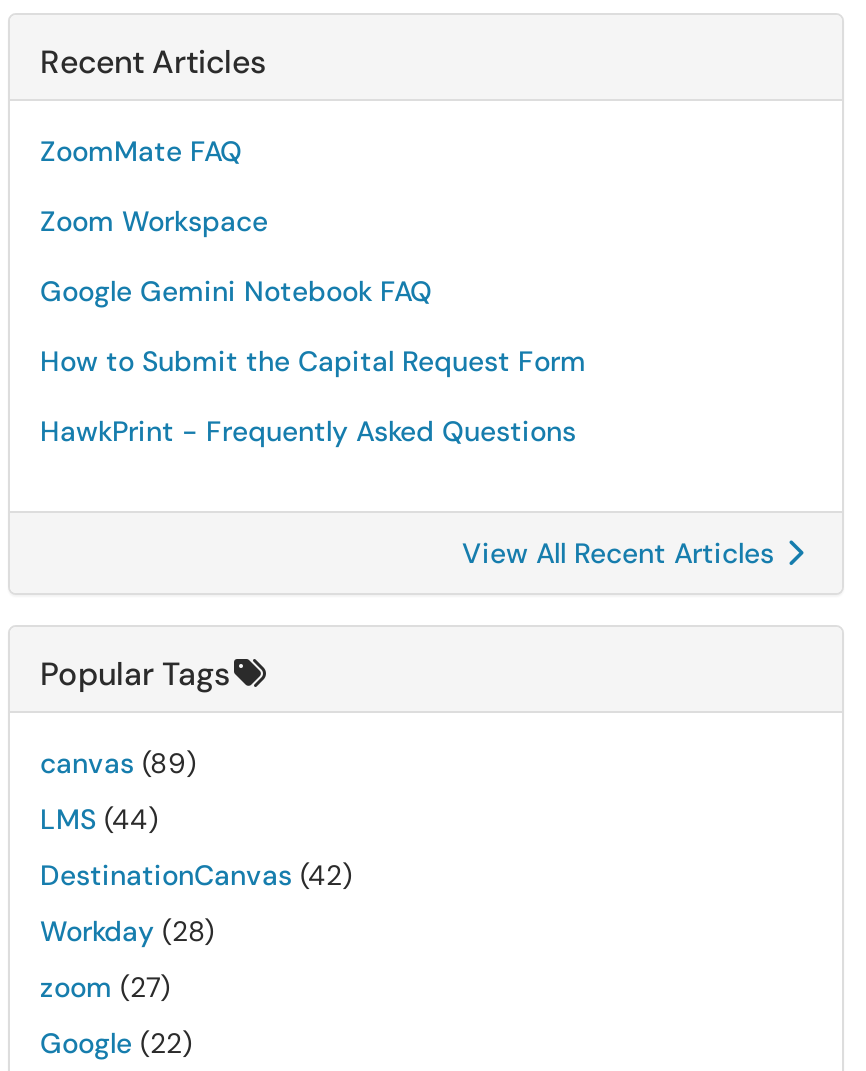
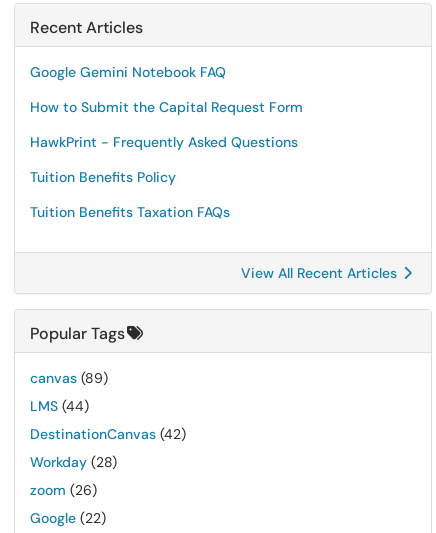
- ZoomMate FAQ
- Zoom Workspace

moved up: Google Gemini Notebook FAQ | How to Submit the Capital Request Form | HawkPrint - Frequently Asked Questions

+ Tuition Benefits Policy
+ Tuition Benefits Taxation FAQs

- zoom (27)
+ zoom (26)
